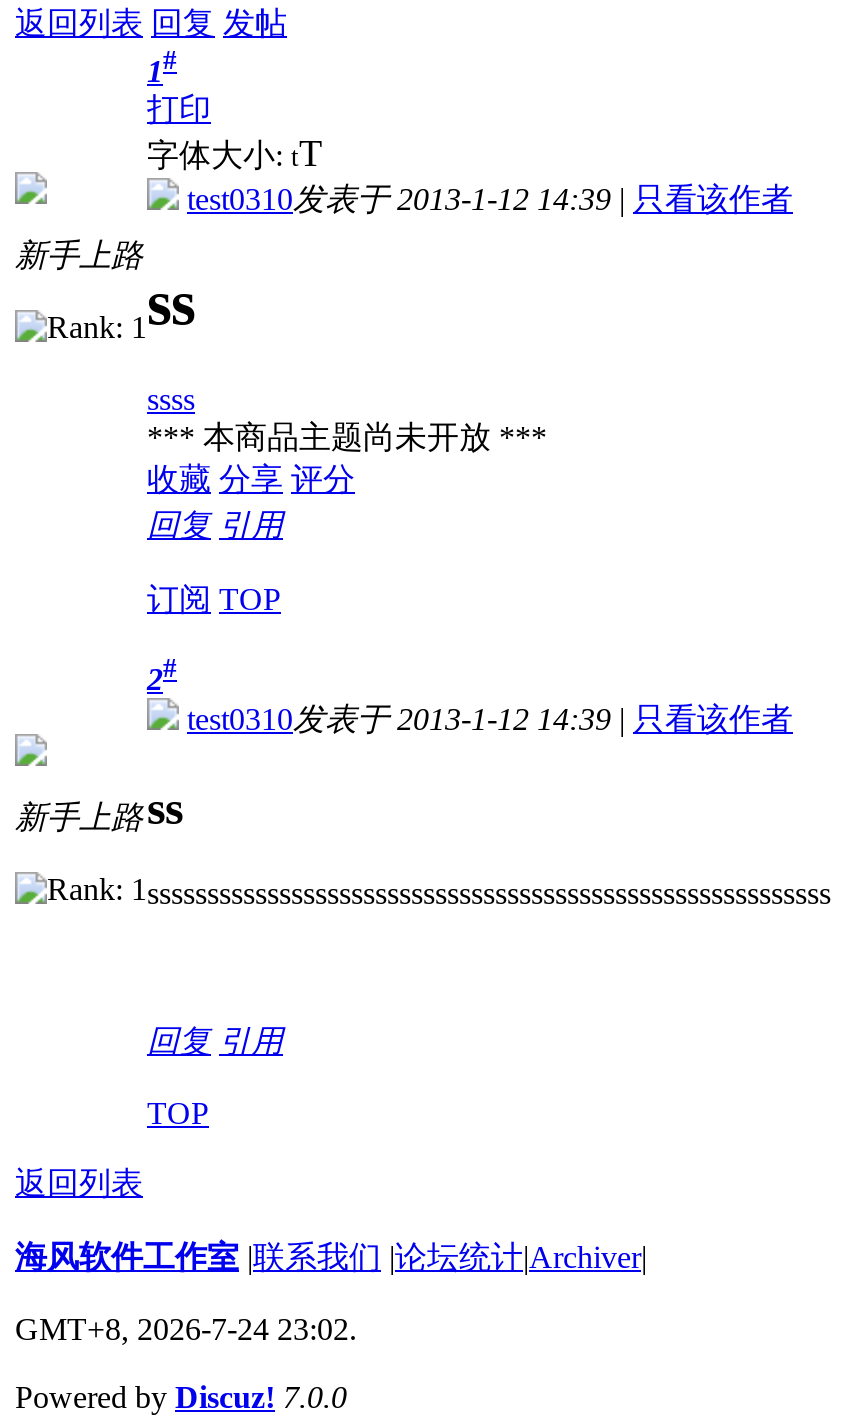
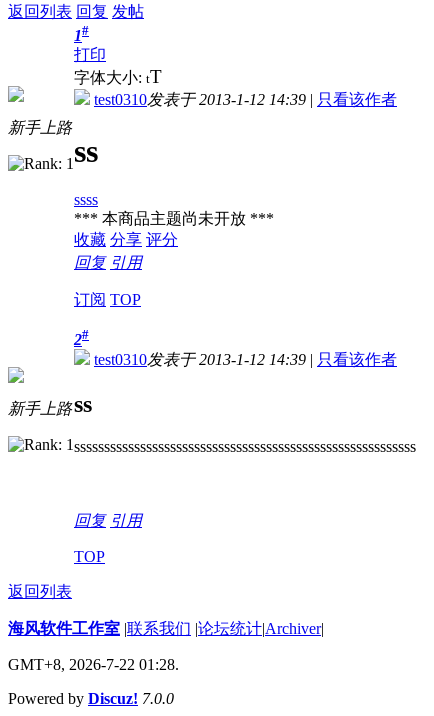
- GMT+8, 2026-7-24 23:02.
+ GMT+8, 2026-7-22 01:28.
